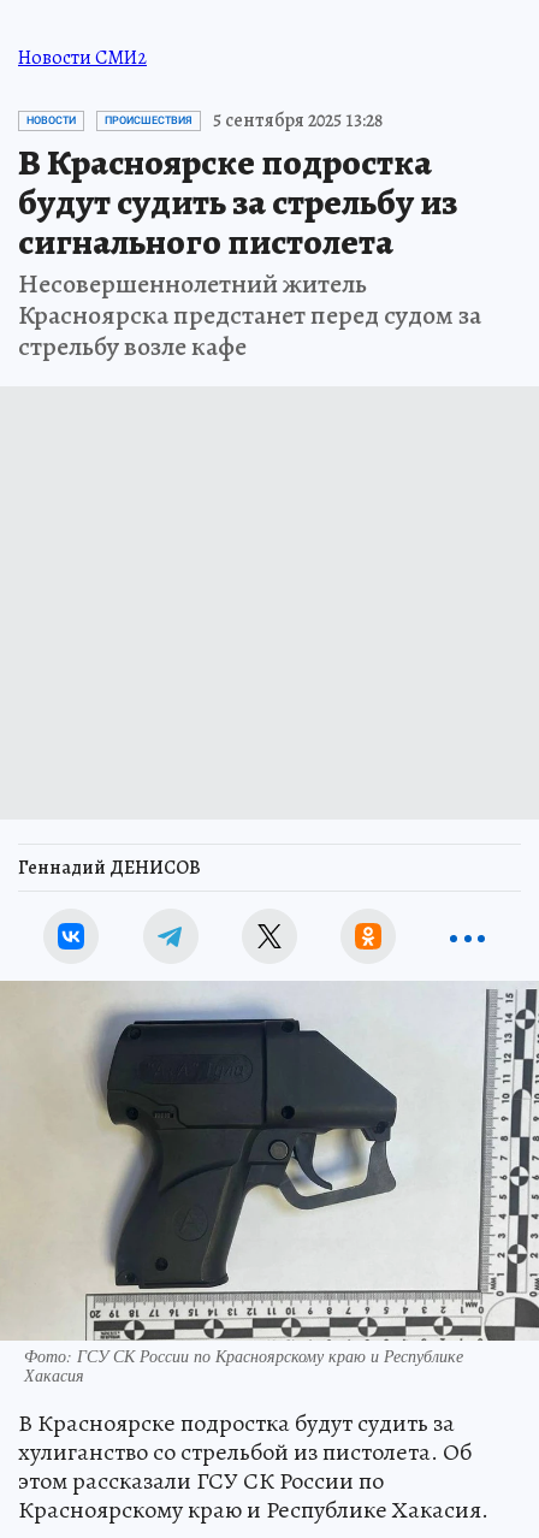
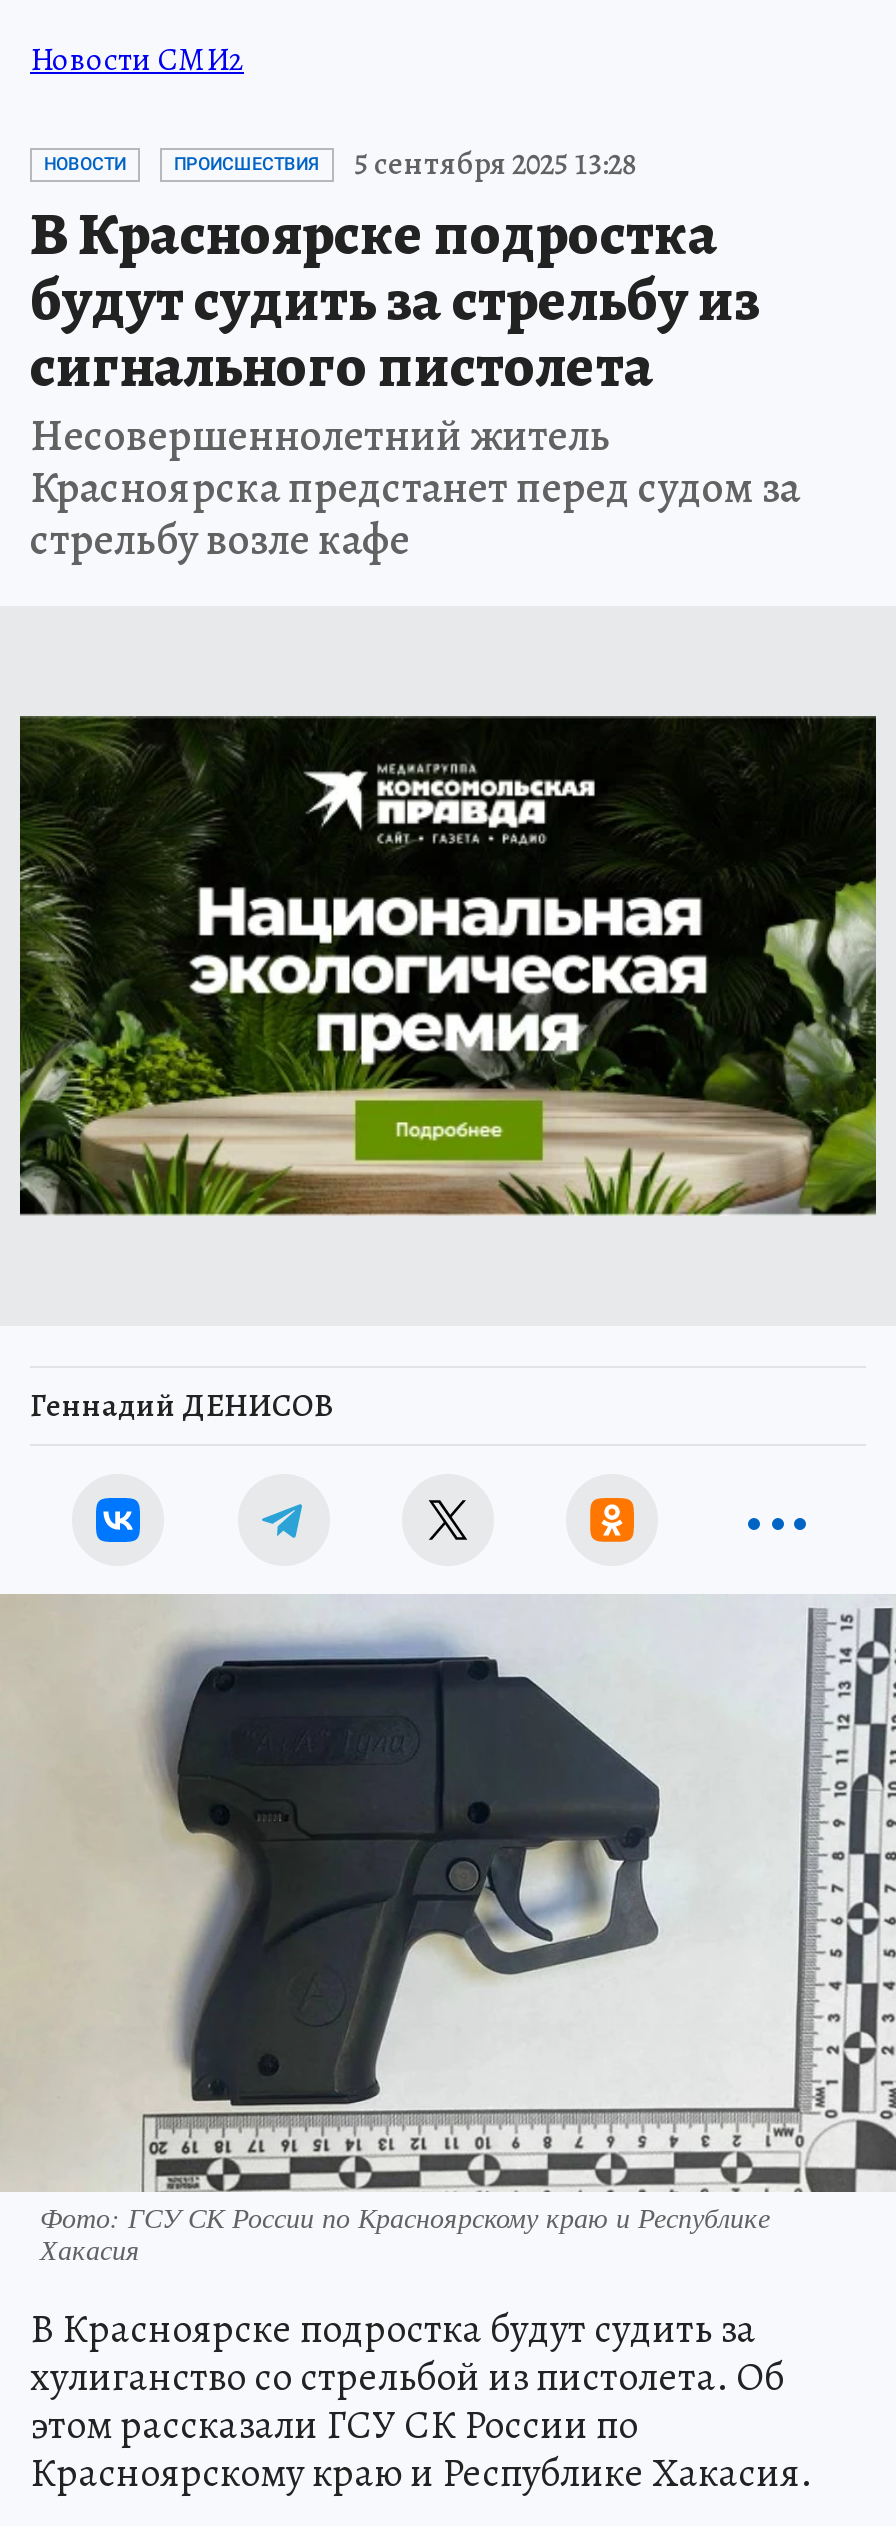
+ [image]
